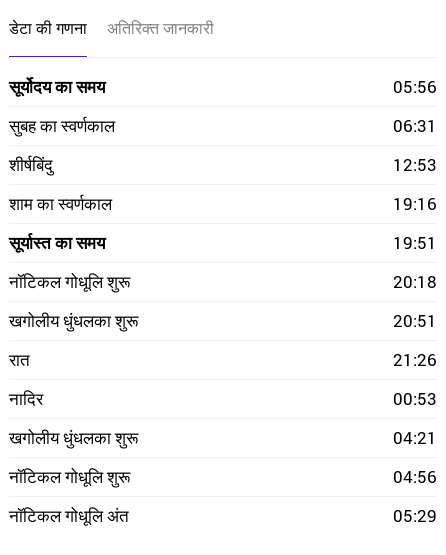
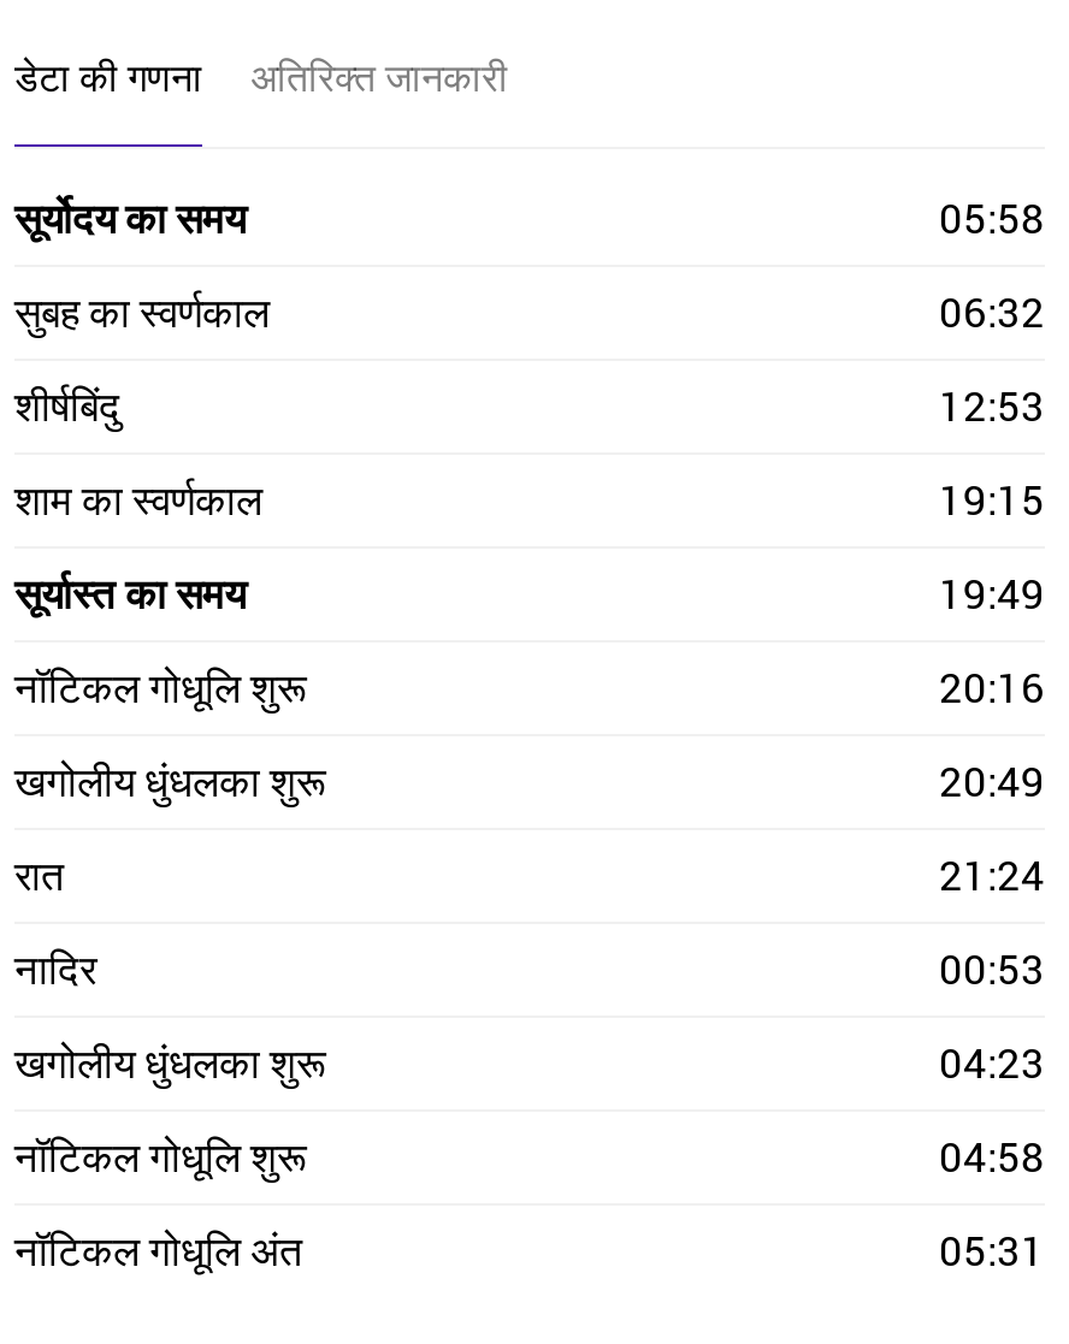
- 05:56
+ 05:58

- 06:31
+ 06:32

- 19:16
+ 19:15

- 19:51
+ 19:49

- 20:18
+ 20:16

- 20:51
+ 20:49

- 21:26
+ 21:24

- 04:21
+ 04:23

- 04:56
+ 04:58

- 05:29
+ 05:31
